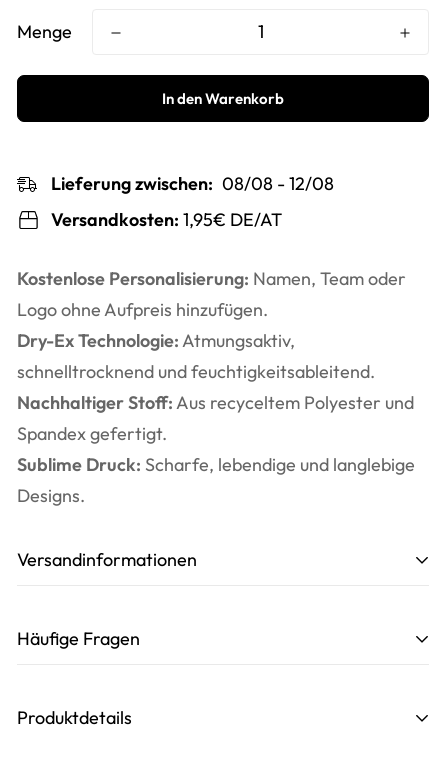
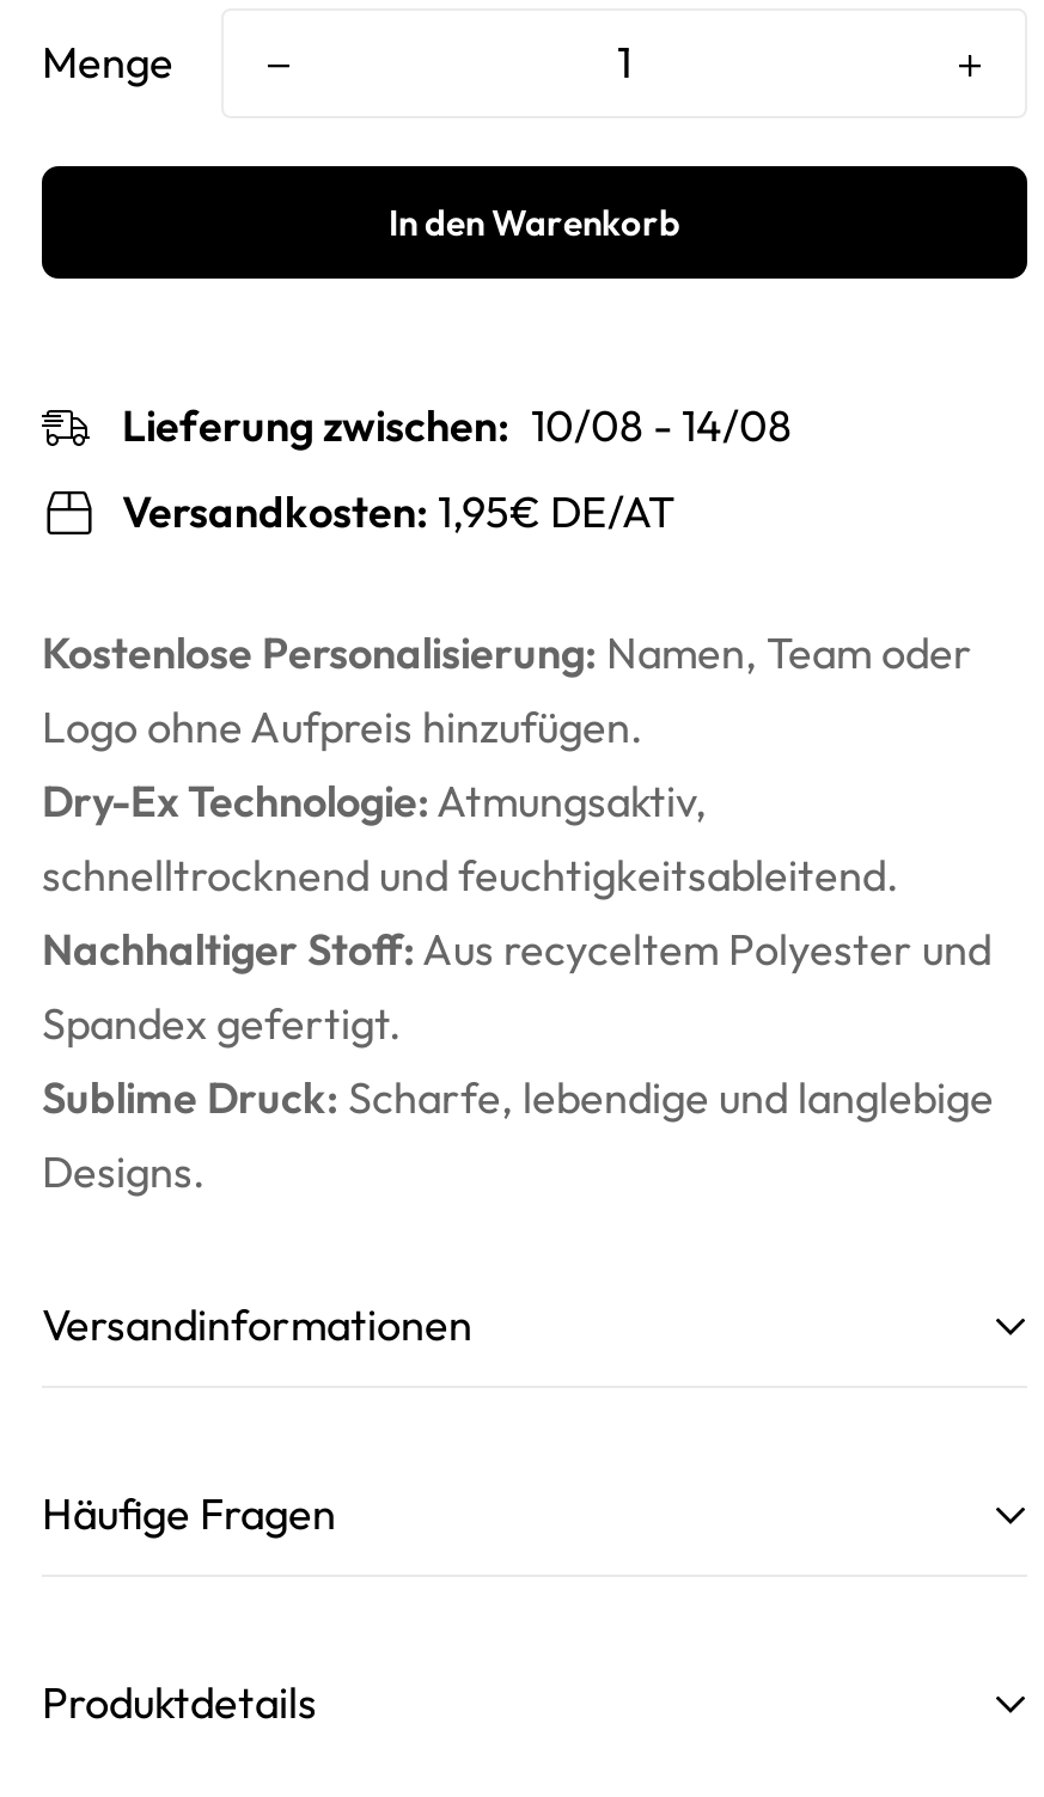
- Lieferung zwischen: 08/08 - 12/08
+ Lieferung zwischen: 10/08 - 14/08
